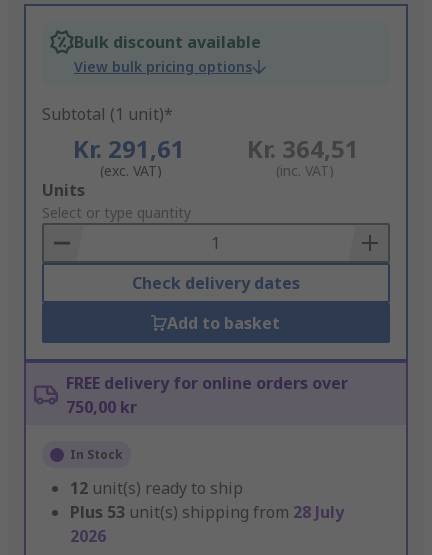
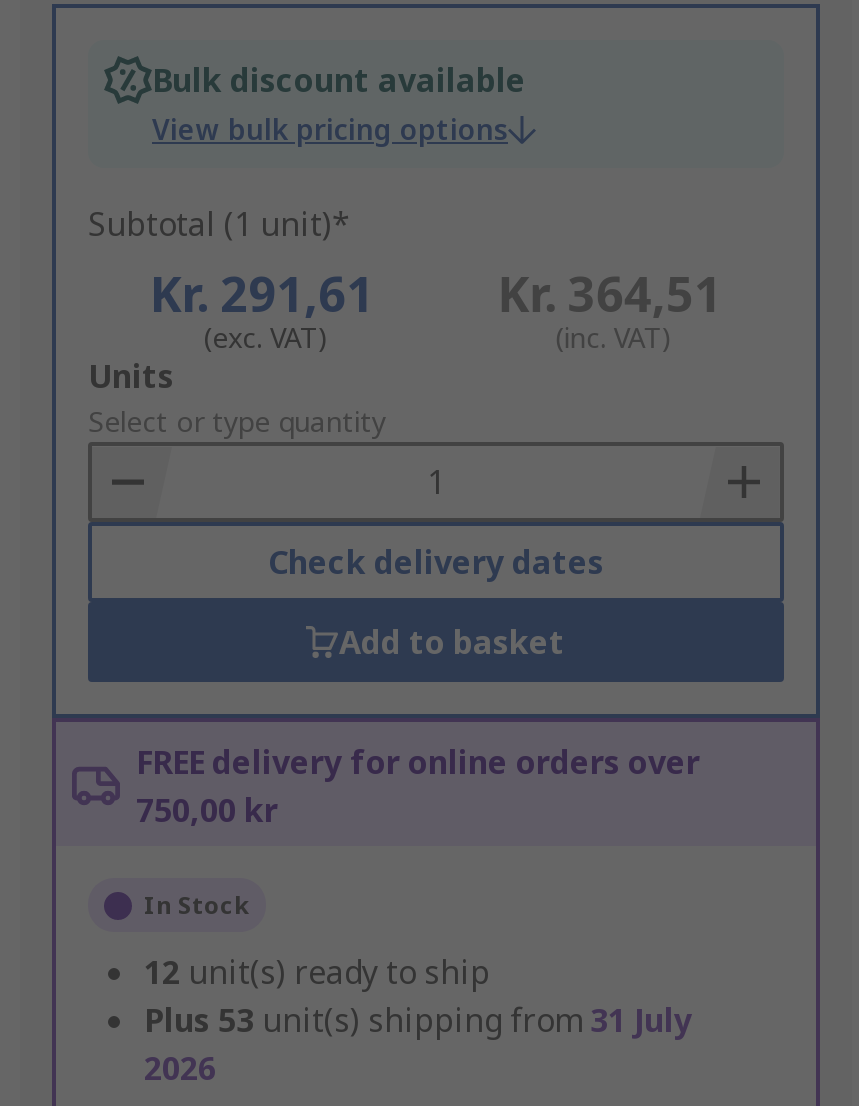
- Plus 53 unit(s) shipping from 28 July
+ Plus 53 unit(s) shipping from 31 July
